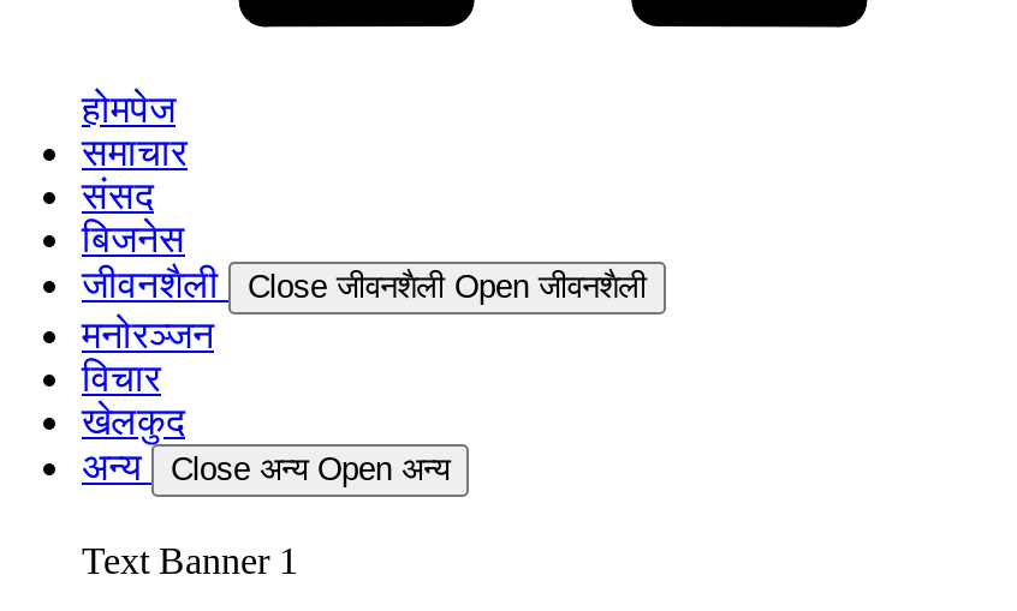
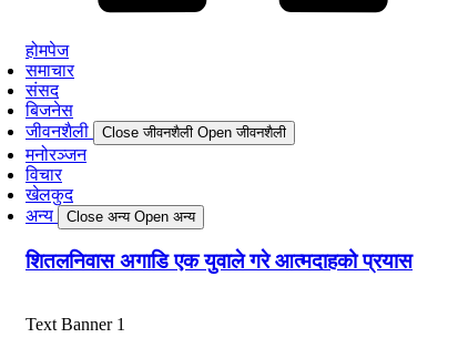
+ शितलनिवास अगाडि एक युवाले गरे आत्मदाहको प्रयास
